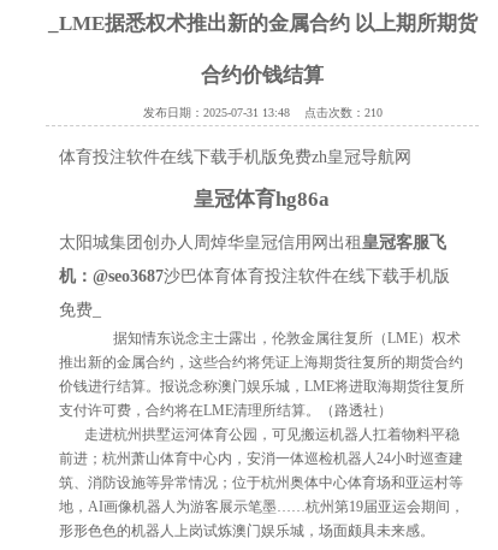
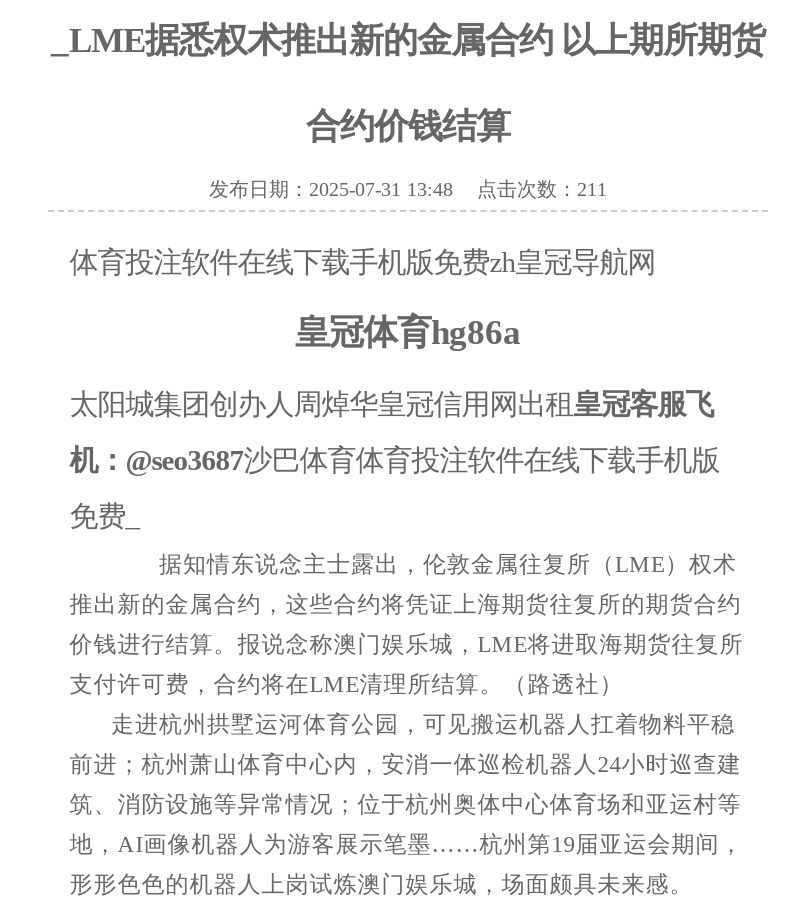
- 发布日期：2025-07-31 13:48 点击次数：210
+ 发布日期：2025-07-31 13:48 点击次数：211
